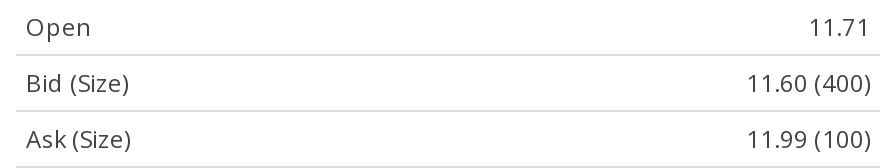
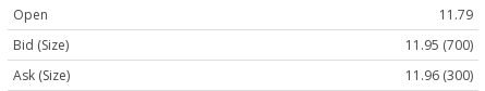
- 11.71
+ 11.79

- 11.60 (400)
+ 11.95 (700)

- 11.99 (100)
+ 11.96 (300)
